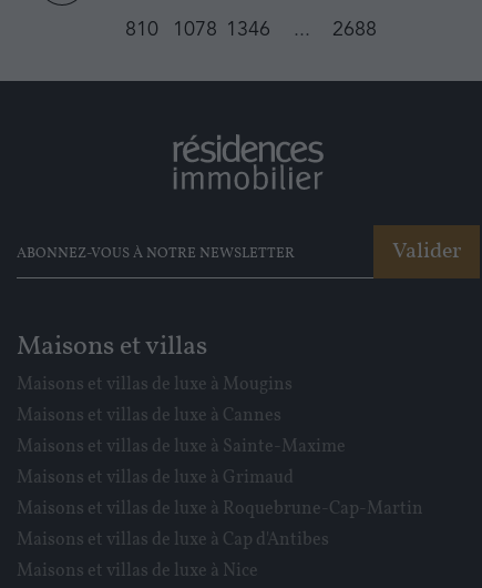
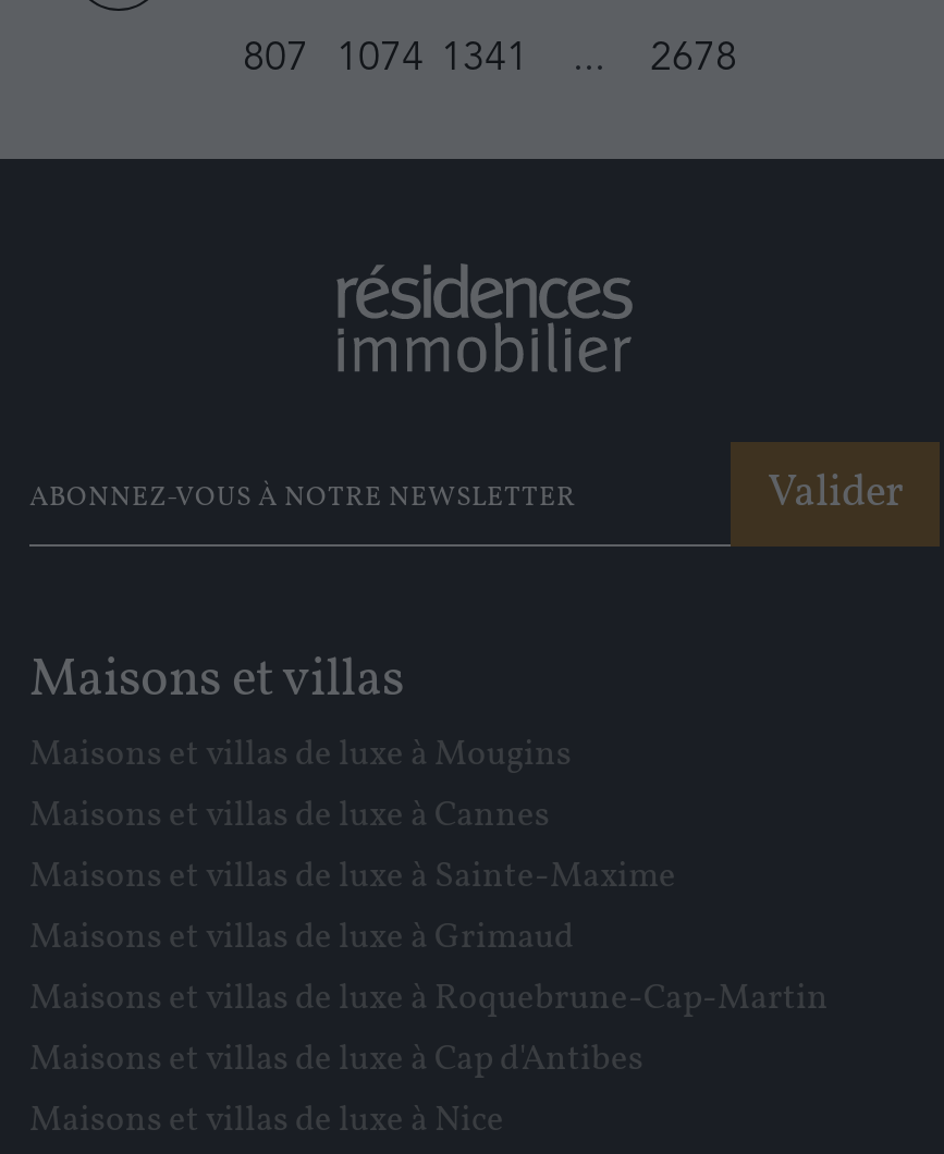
- 810
+ 807

- 1078 1346
+ 1074 1341

- 2688
+ 2678
